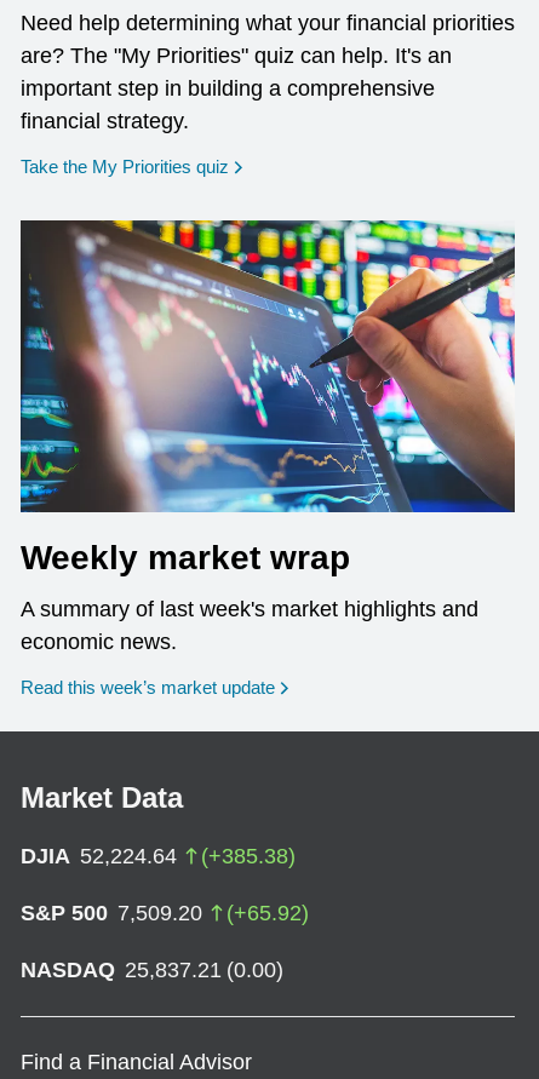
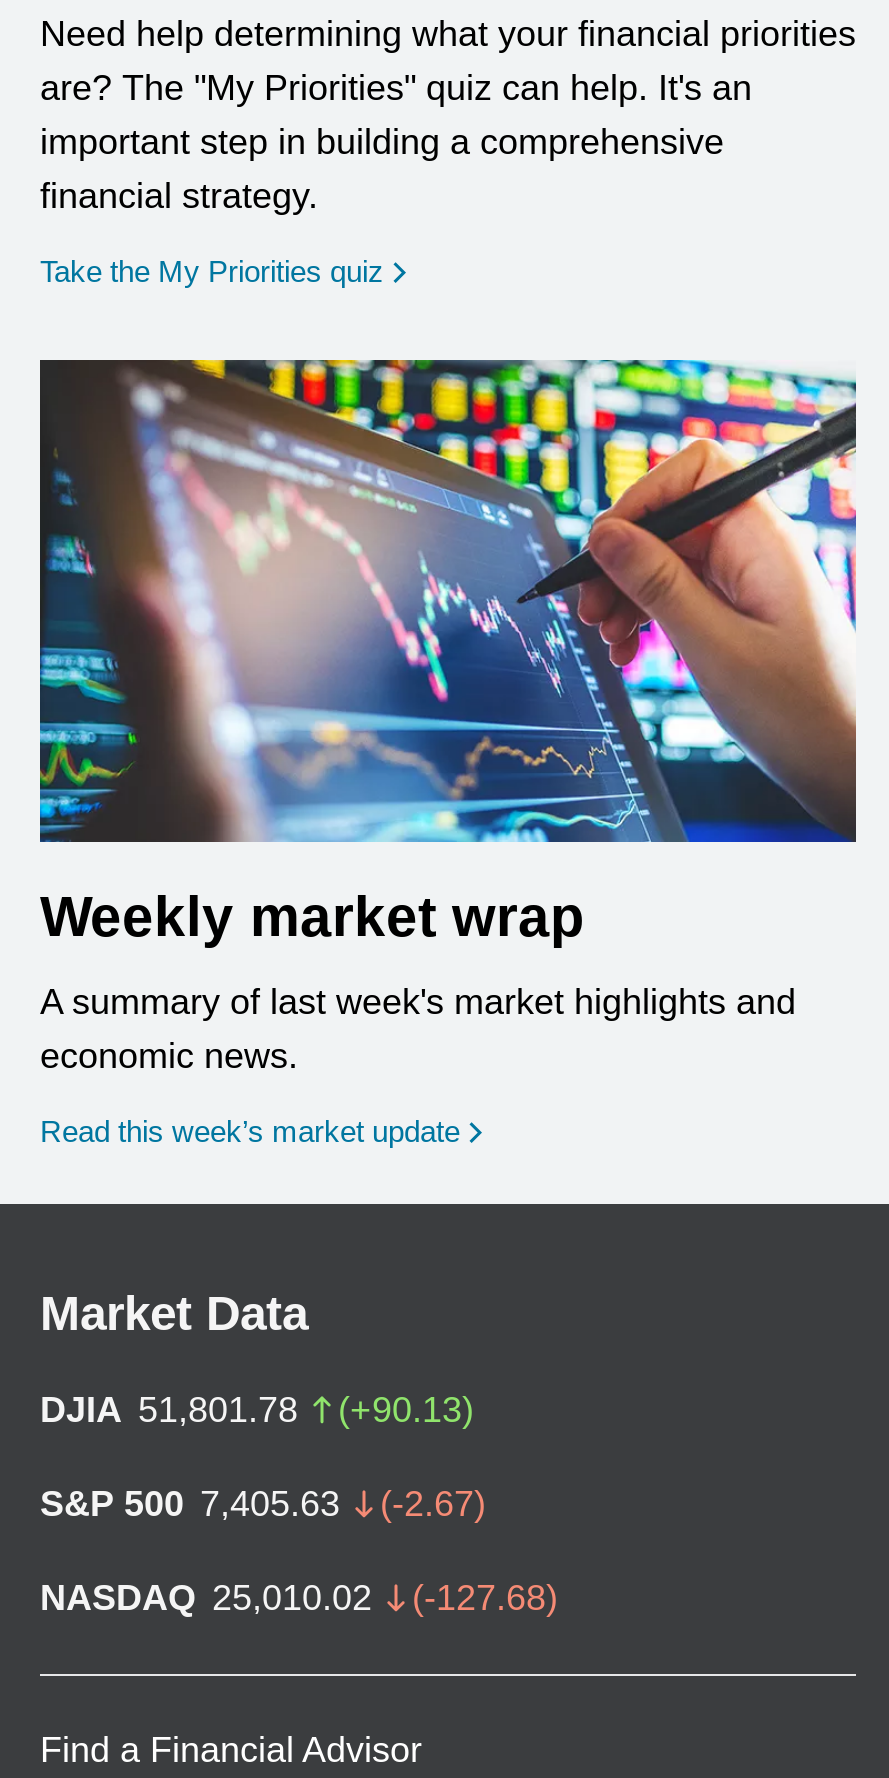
- DJIA 52,224.64
- (+385.38)
+ DJIA 51,801.78
+ (+90.13)

- S&P 500 7,509.20
- (+65.92)
+ S&P 500 7,405.63
+ (-2.67)

- NASDAQ 25,837.21 (0.00)
+ NASDAQ 25,010.02
+ (-127.68)
